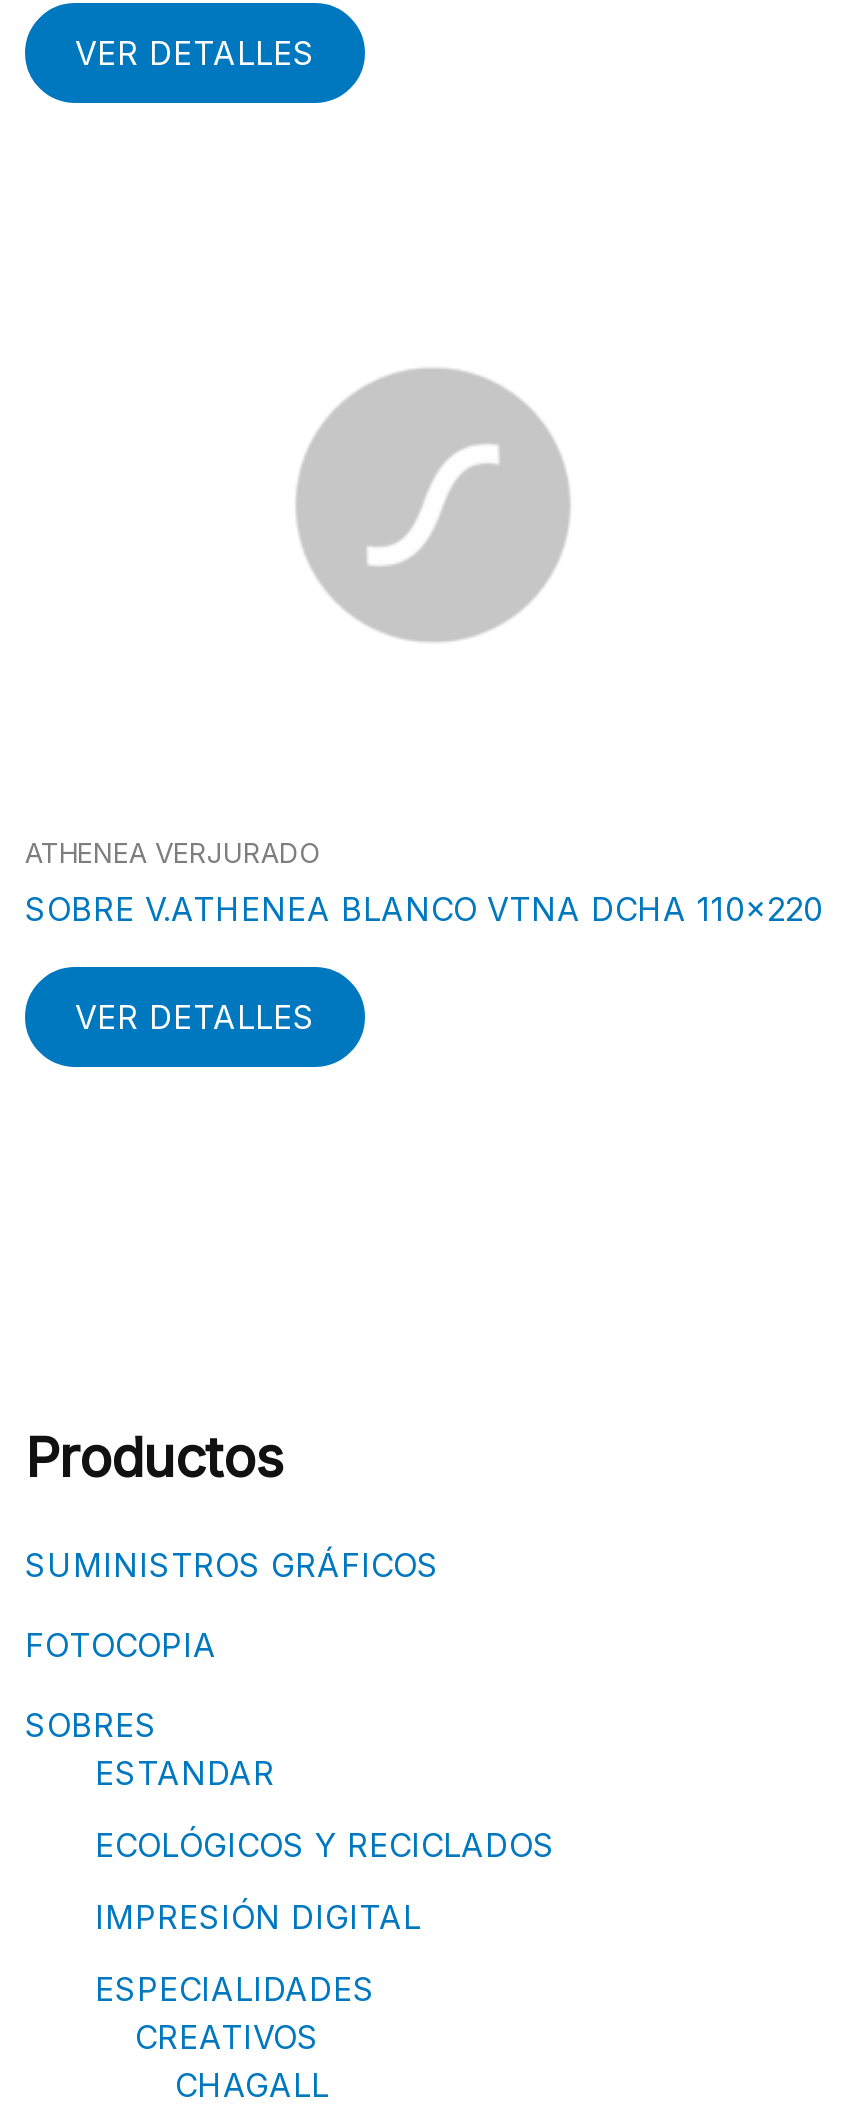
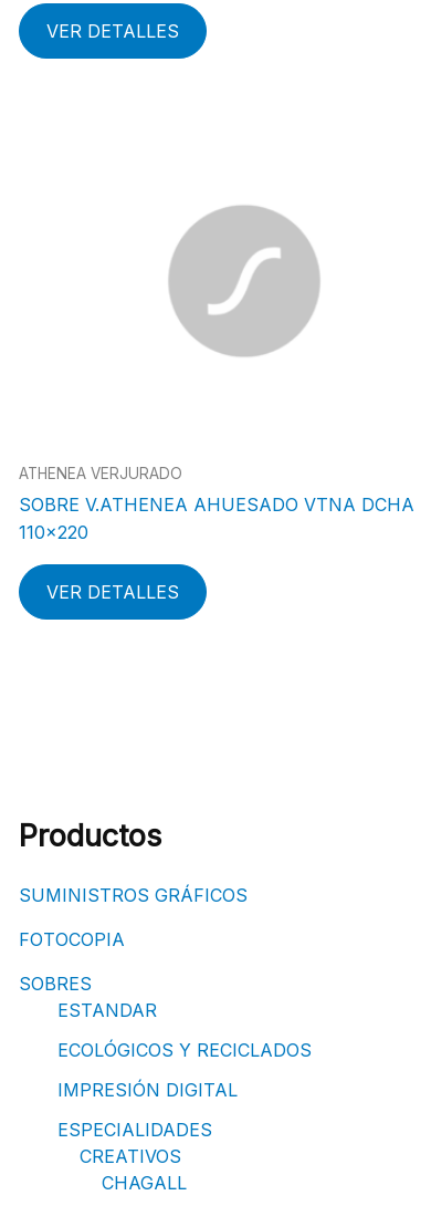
- SOBRE V.ATHENEA BLANCO VTNA DCHA 110×220
+ SOBRE V.ATHENEA AHUESADO VTNA DCHA
+ 110×220
